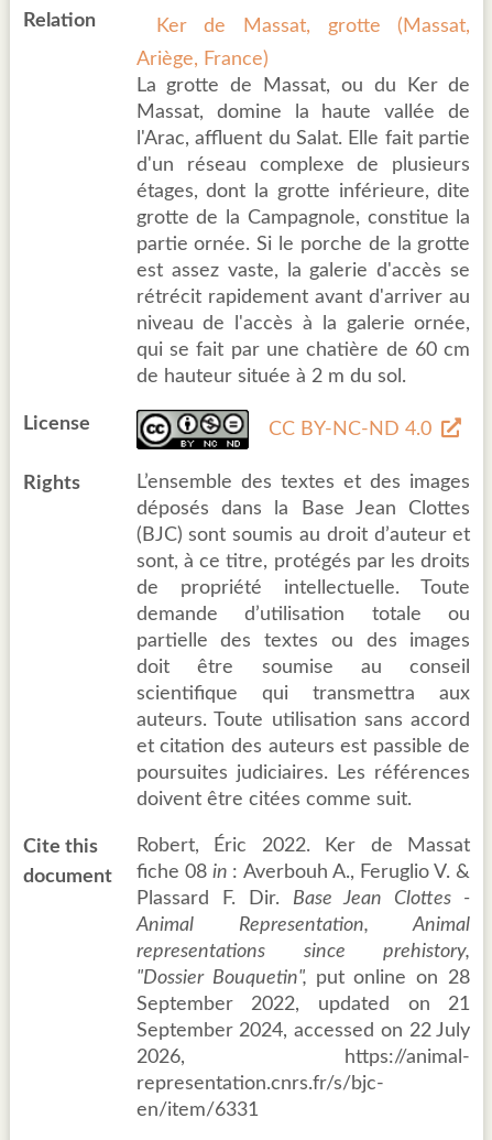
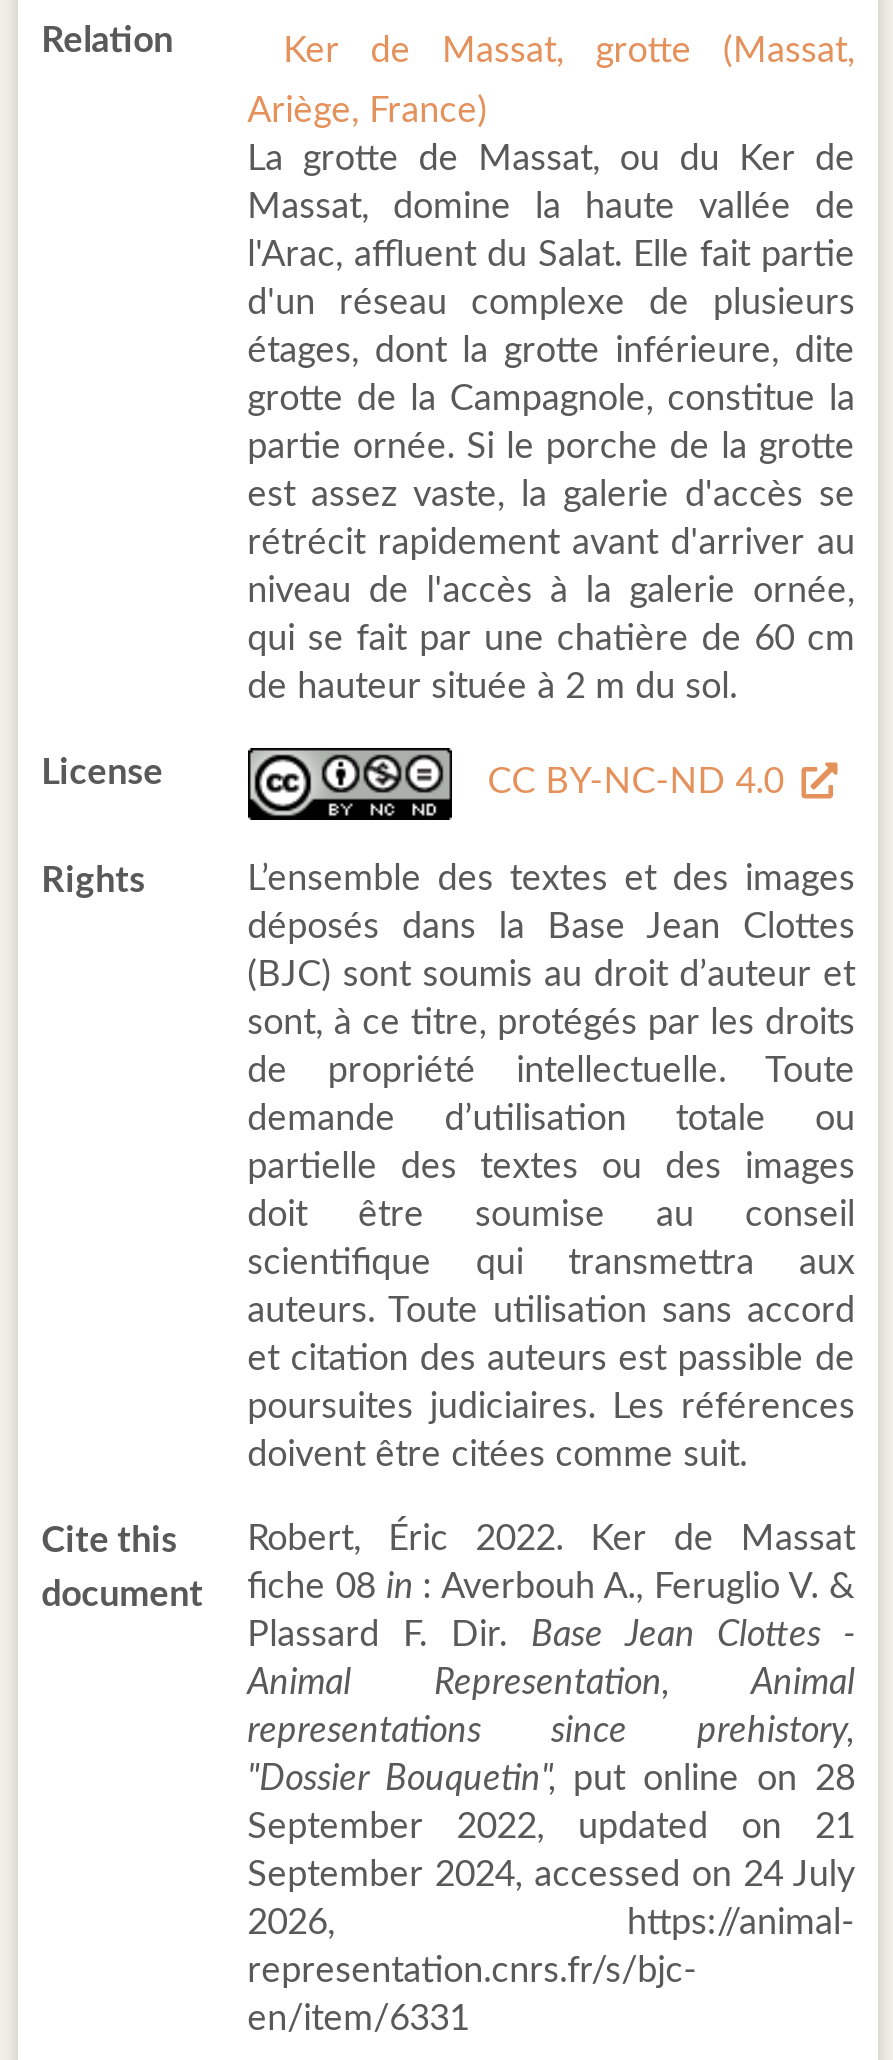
- September 2024, accessed on 22 July
+ September 2024, accessed on 24 July
